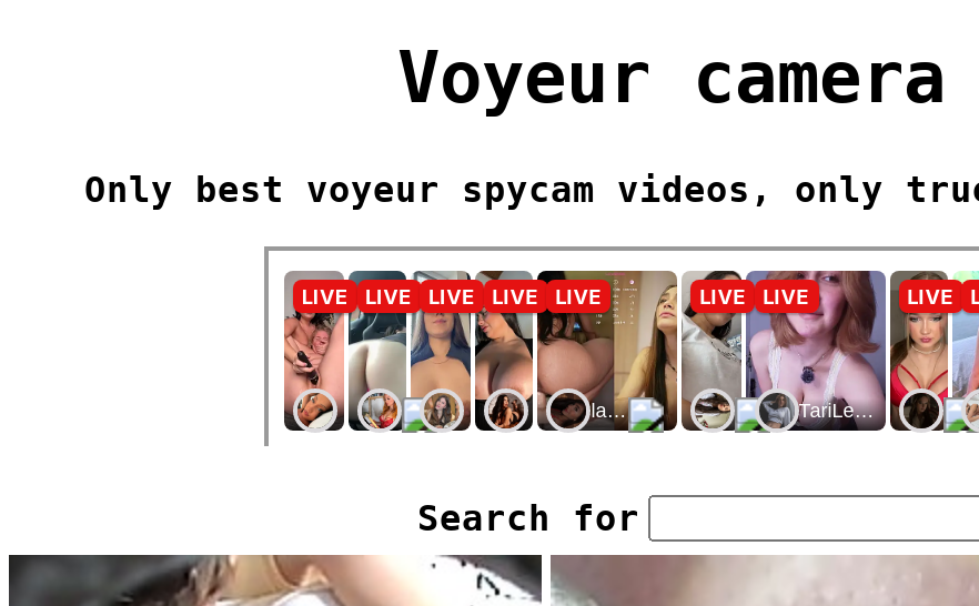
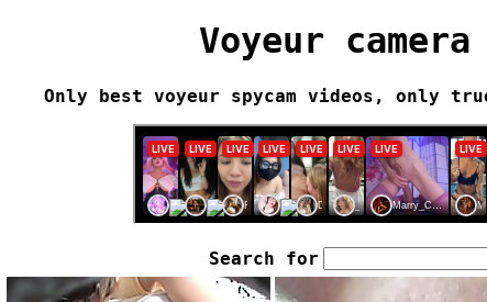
- [image]
+ [image]
